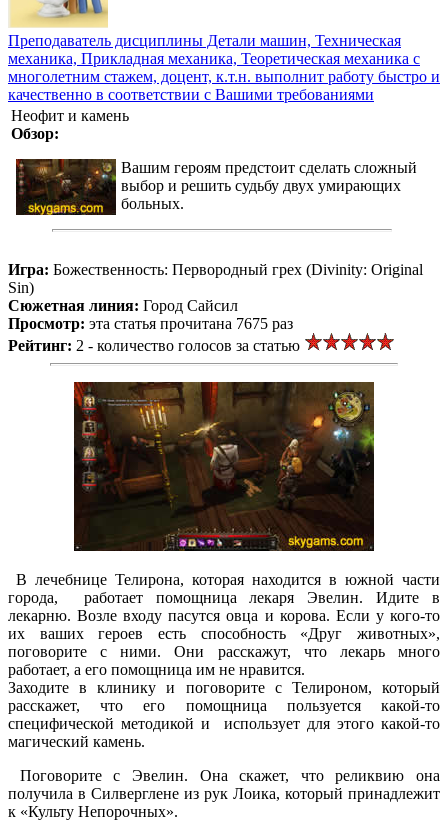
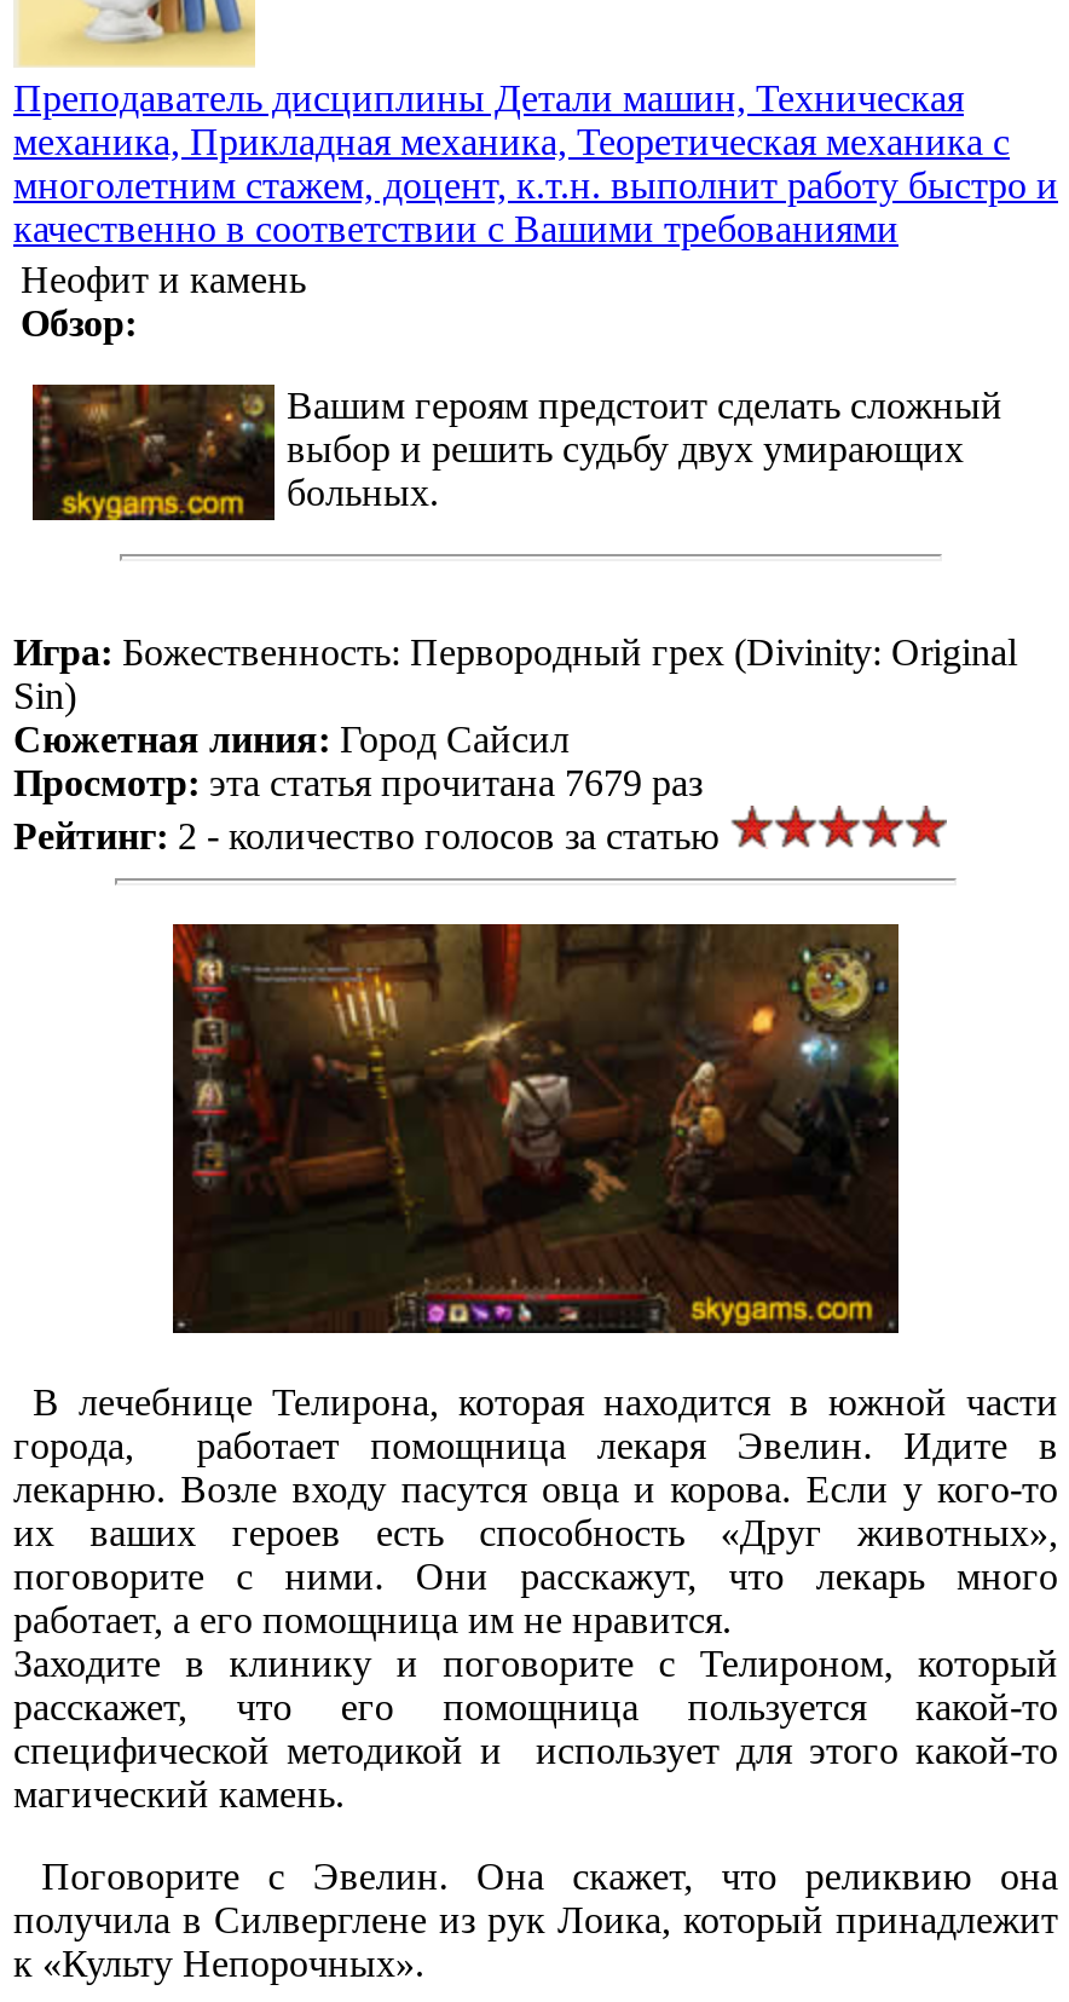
- Просмотр: эта статья прочитана 7675 раз
+ Просмотр: эта статья прочитана 7679 раз
